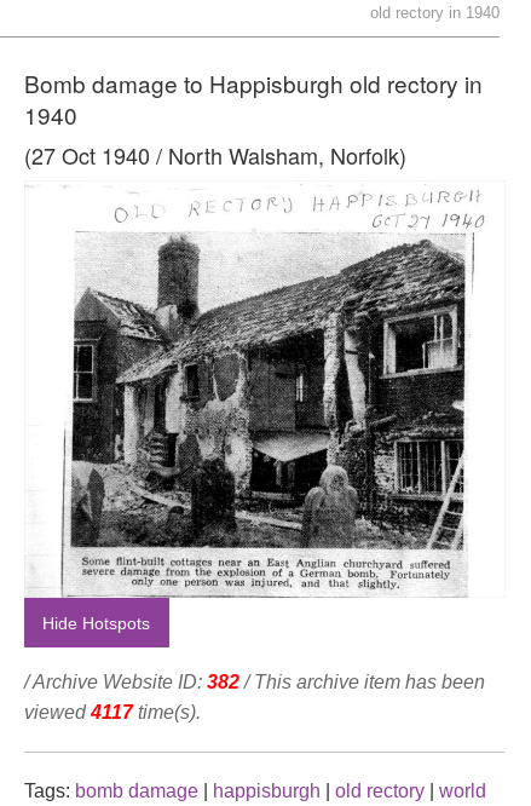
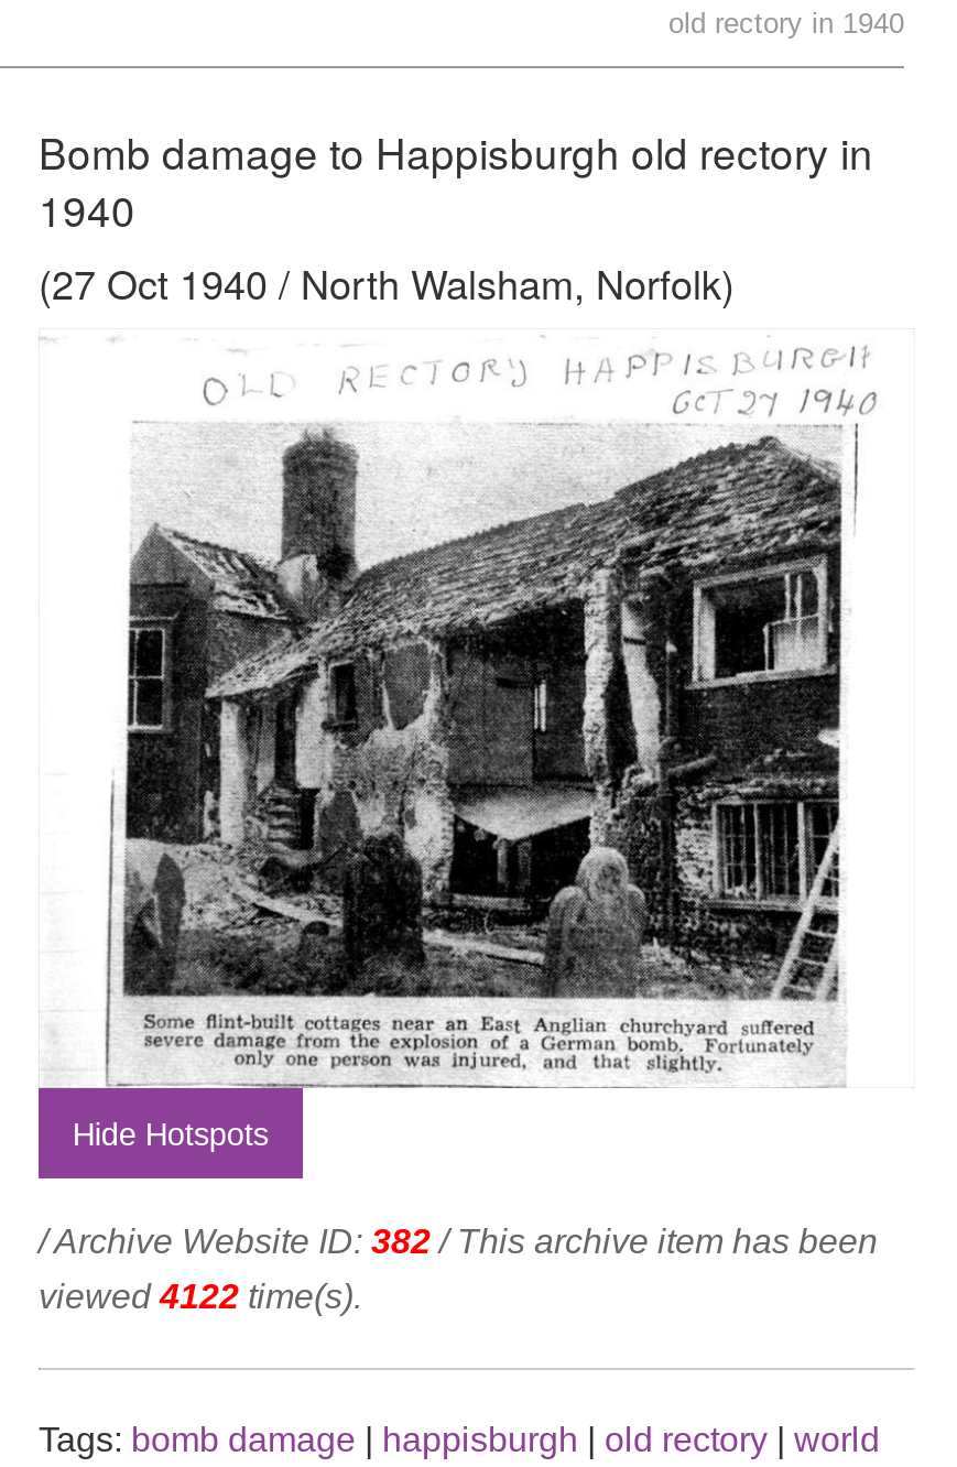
- viewed 4117 time(s).
+ viewed 4122 time(s).
